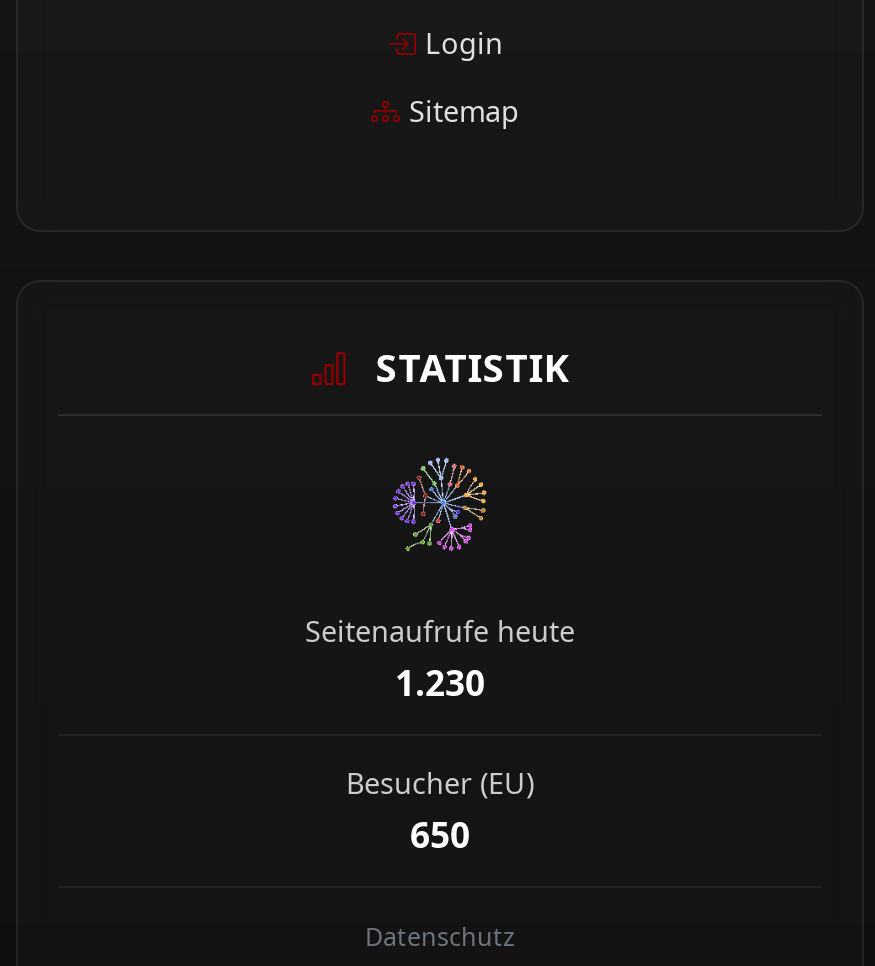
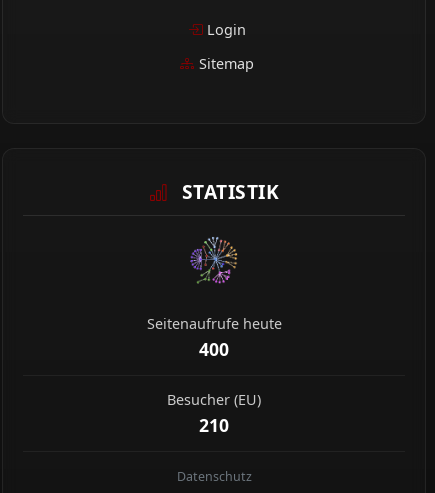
- 1.230
+ 400

- 650
+ 210
